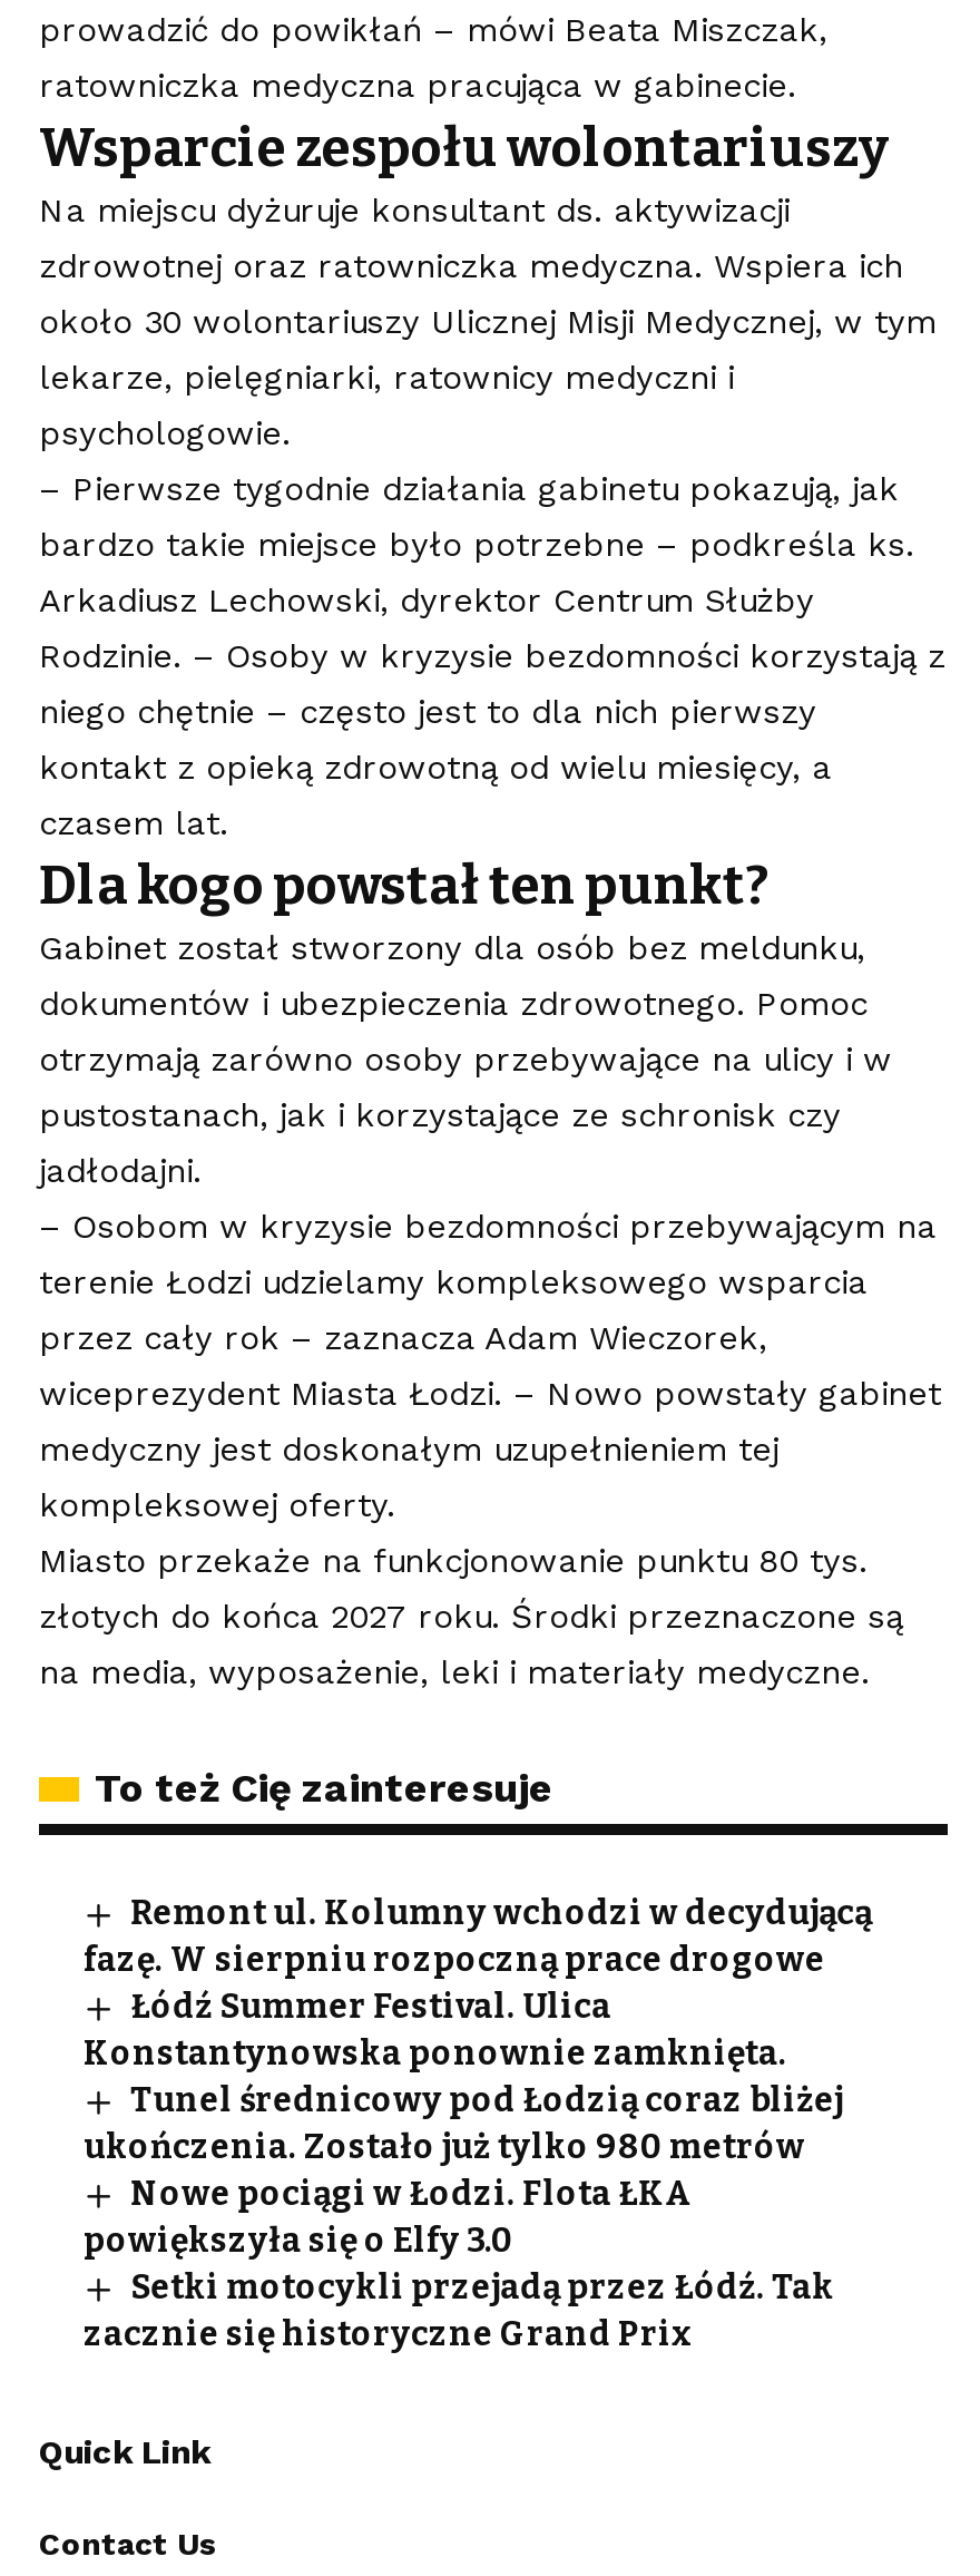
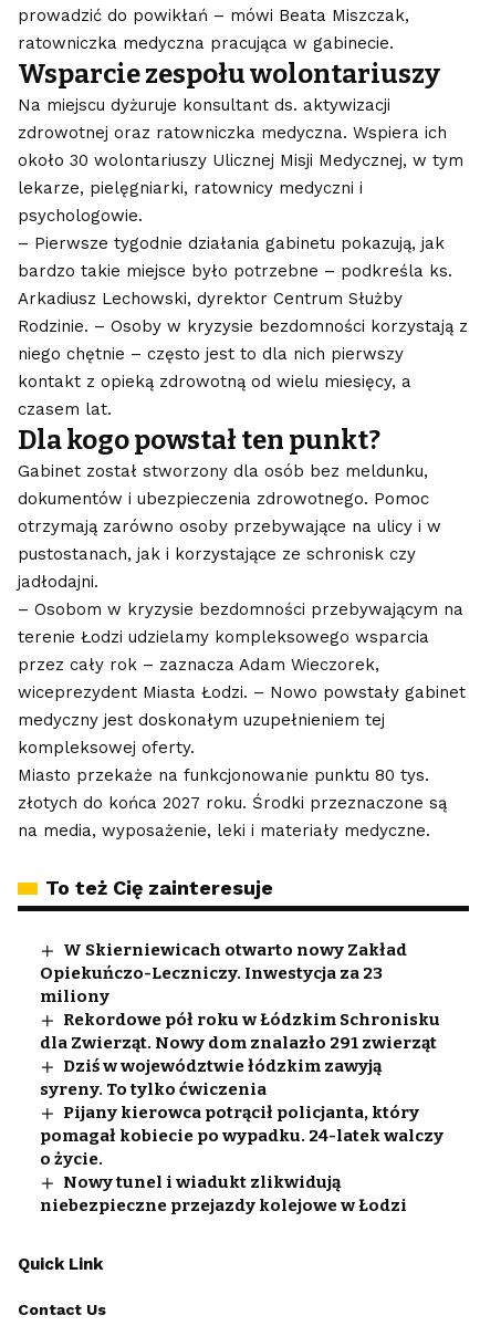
- Remont ul. Kolumny wchodzi w decydującą
- fazę. W sierpniu rozpoczną prace drogowe
- Łódź Summer Festival. Ulica
- Konstantynowska ponownie zamknięta.
- Tunel średnicowy pod Łodzią coraz bliżej
- ukończenia. Zostało już tylko 980 metrów
- Nowe pociągi w Łodzi. Flota ŁKA
- powiększyła się o Elfy 3.0
- Setki motocykli przejadą przez Łódź. Tak
- zacznie się historyczne Grand Prix
+ W Skierniewicach otwarto nowy Zakład
+ Opiekuńczo-Leczniczy. Inwestycja za 23
+ miliony
+ Rekordowe pół roku w Łódzkim Schronisku
+ dla Zwierząt. Nowy dom znalazło 291 zwierząt
+ Dziś w województwie łódzkim zawyją
+ syreny. To tylko ćwiczenia
+ Pijany kierowca potrącił policjanta, który
+ pomagał kobiecie po wypadku. 24-latek walczy
+ o życie.
+ Nowy tunel i wiadukt zlikwidują
+ niebezpieczne przejazdy kolejowe w Łodzi
